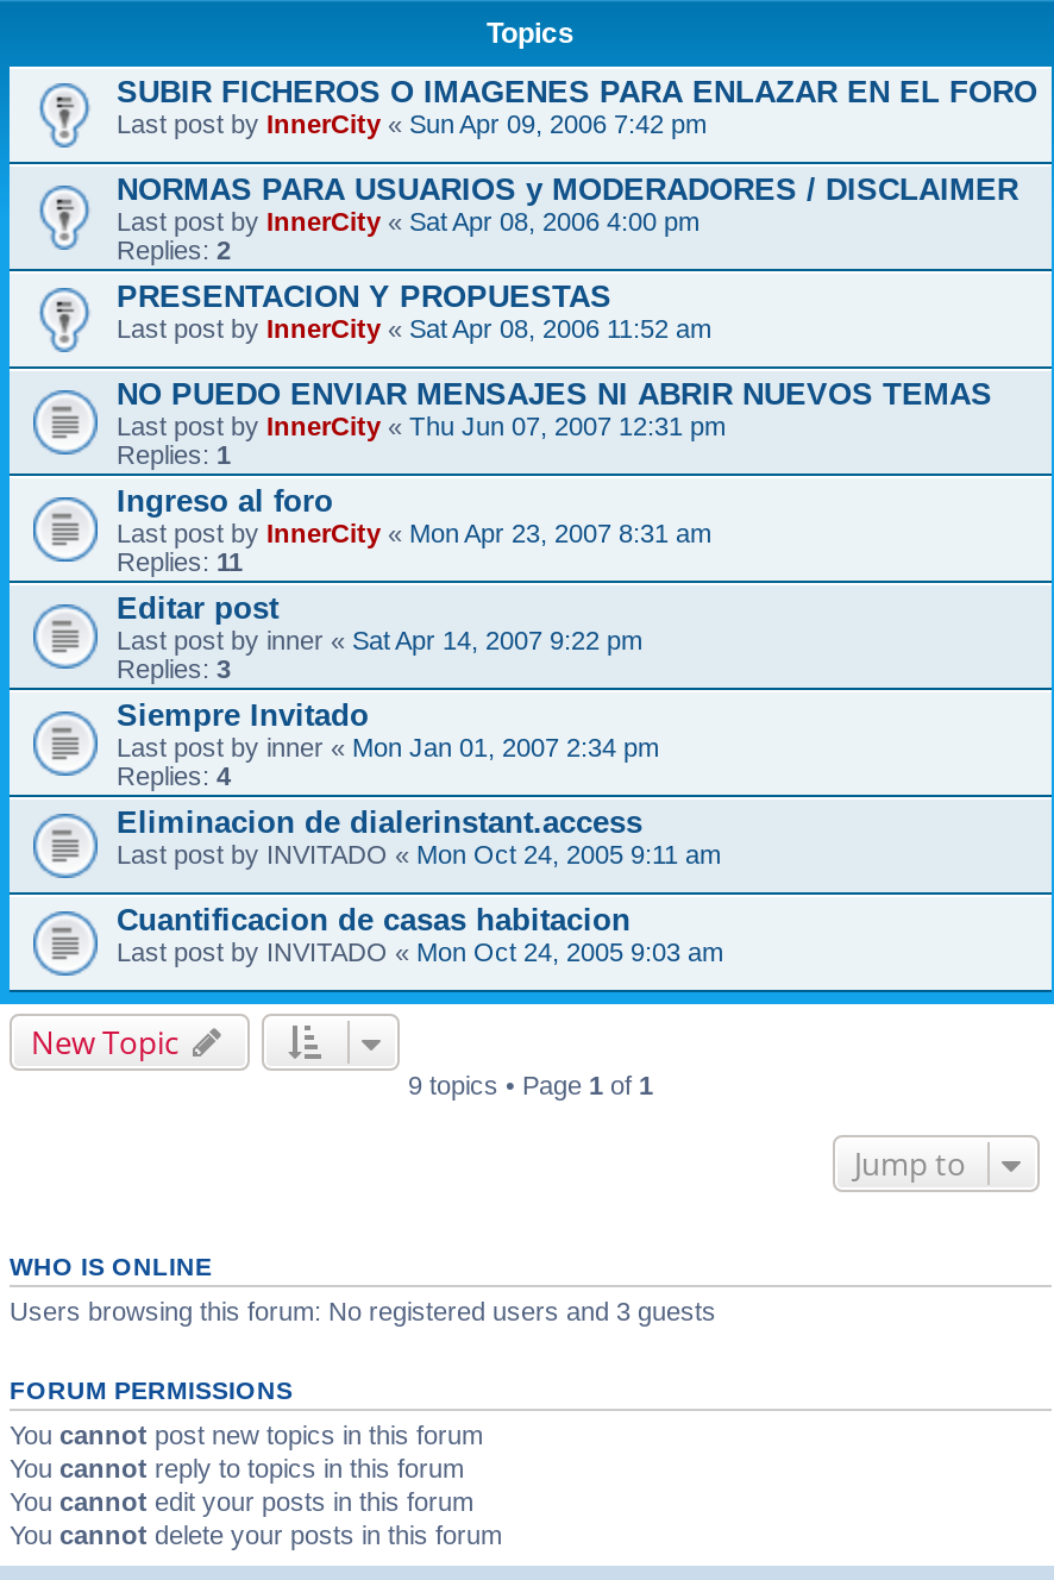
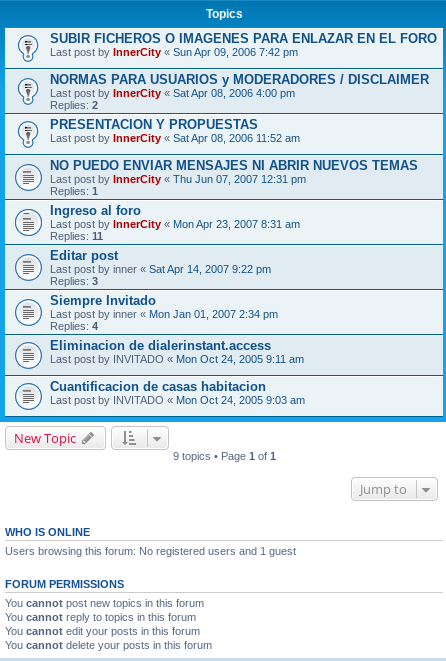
- Users browsing this forum: No registered users and 3 guests
+ Users browsing this forum: No registered users and 1 guest
